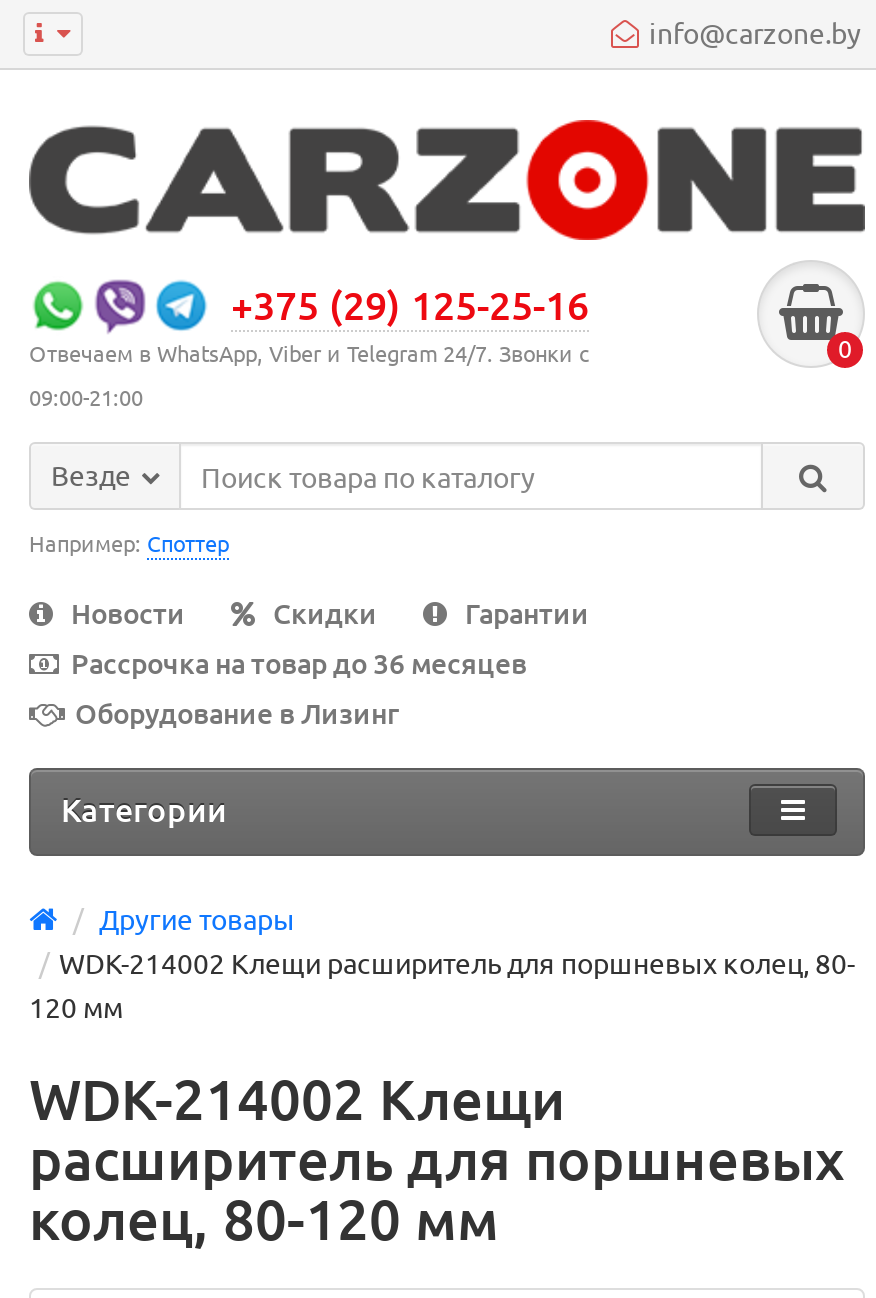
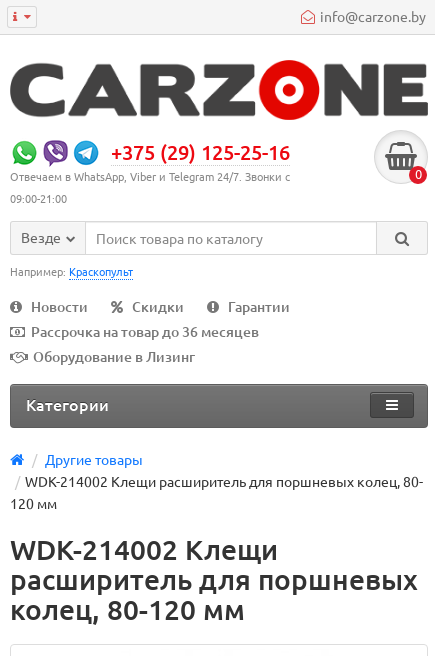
- Например: Споттер
+ Например: Краскопульт
